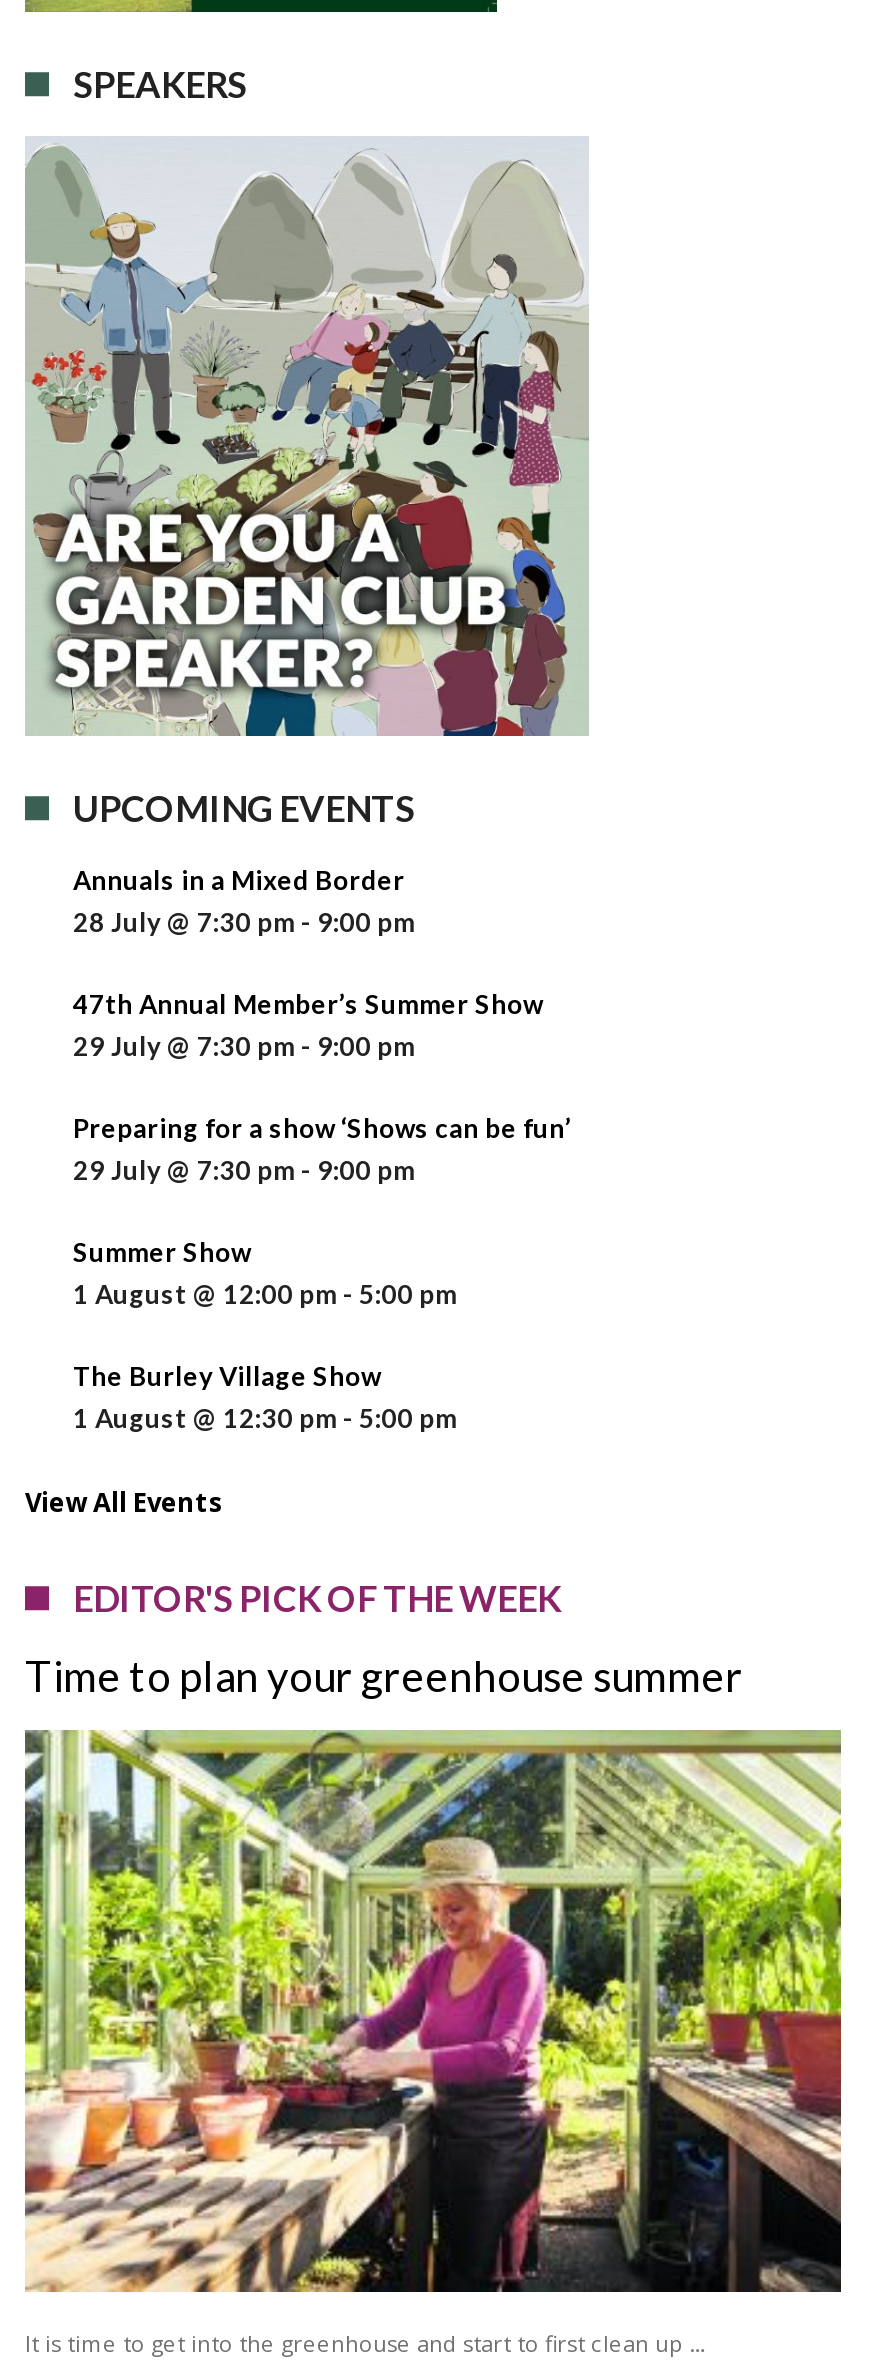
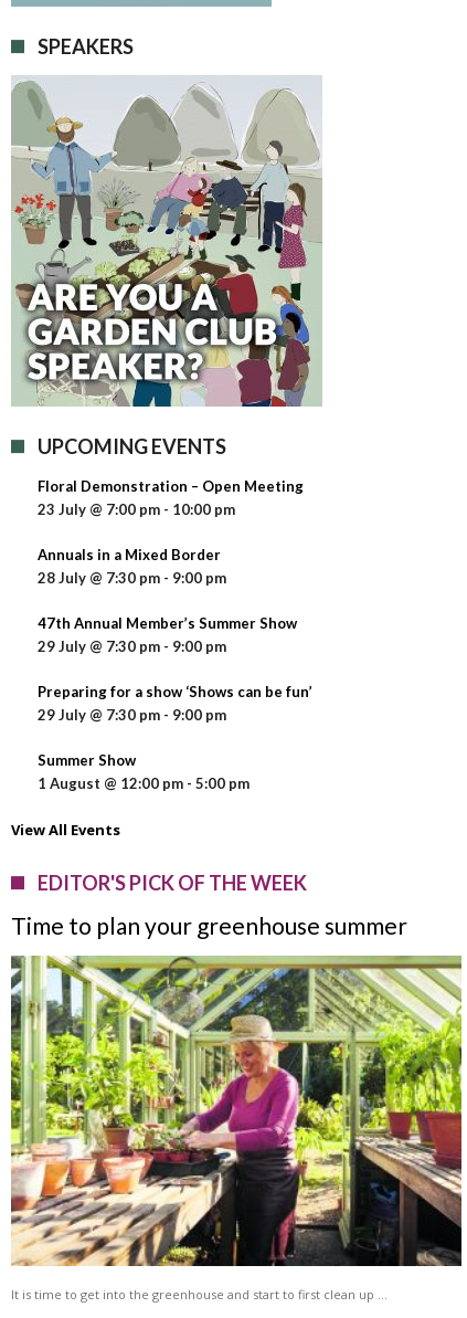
+ Floral Demonstration – Open Meeting
+ 23 July @ 7:00 pm - 10:00 pm

moved down: Annuals in a Mixed Border | 28 July @ 7:30 pm - 9:00 pm | 47th Annual Member’s Summer Show | 29 July @ 7:30 pm - 9:00 pm | Preparing for a show ‘Shows can be fun’ | 29 July @ 7:30 pm - 9:00 pm | Summer Show | 1 August @ 12:00 pm - 5:00 pm

- The Burley Village Show
- 1 August @ 12:30 pm - 5:00 pm
